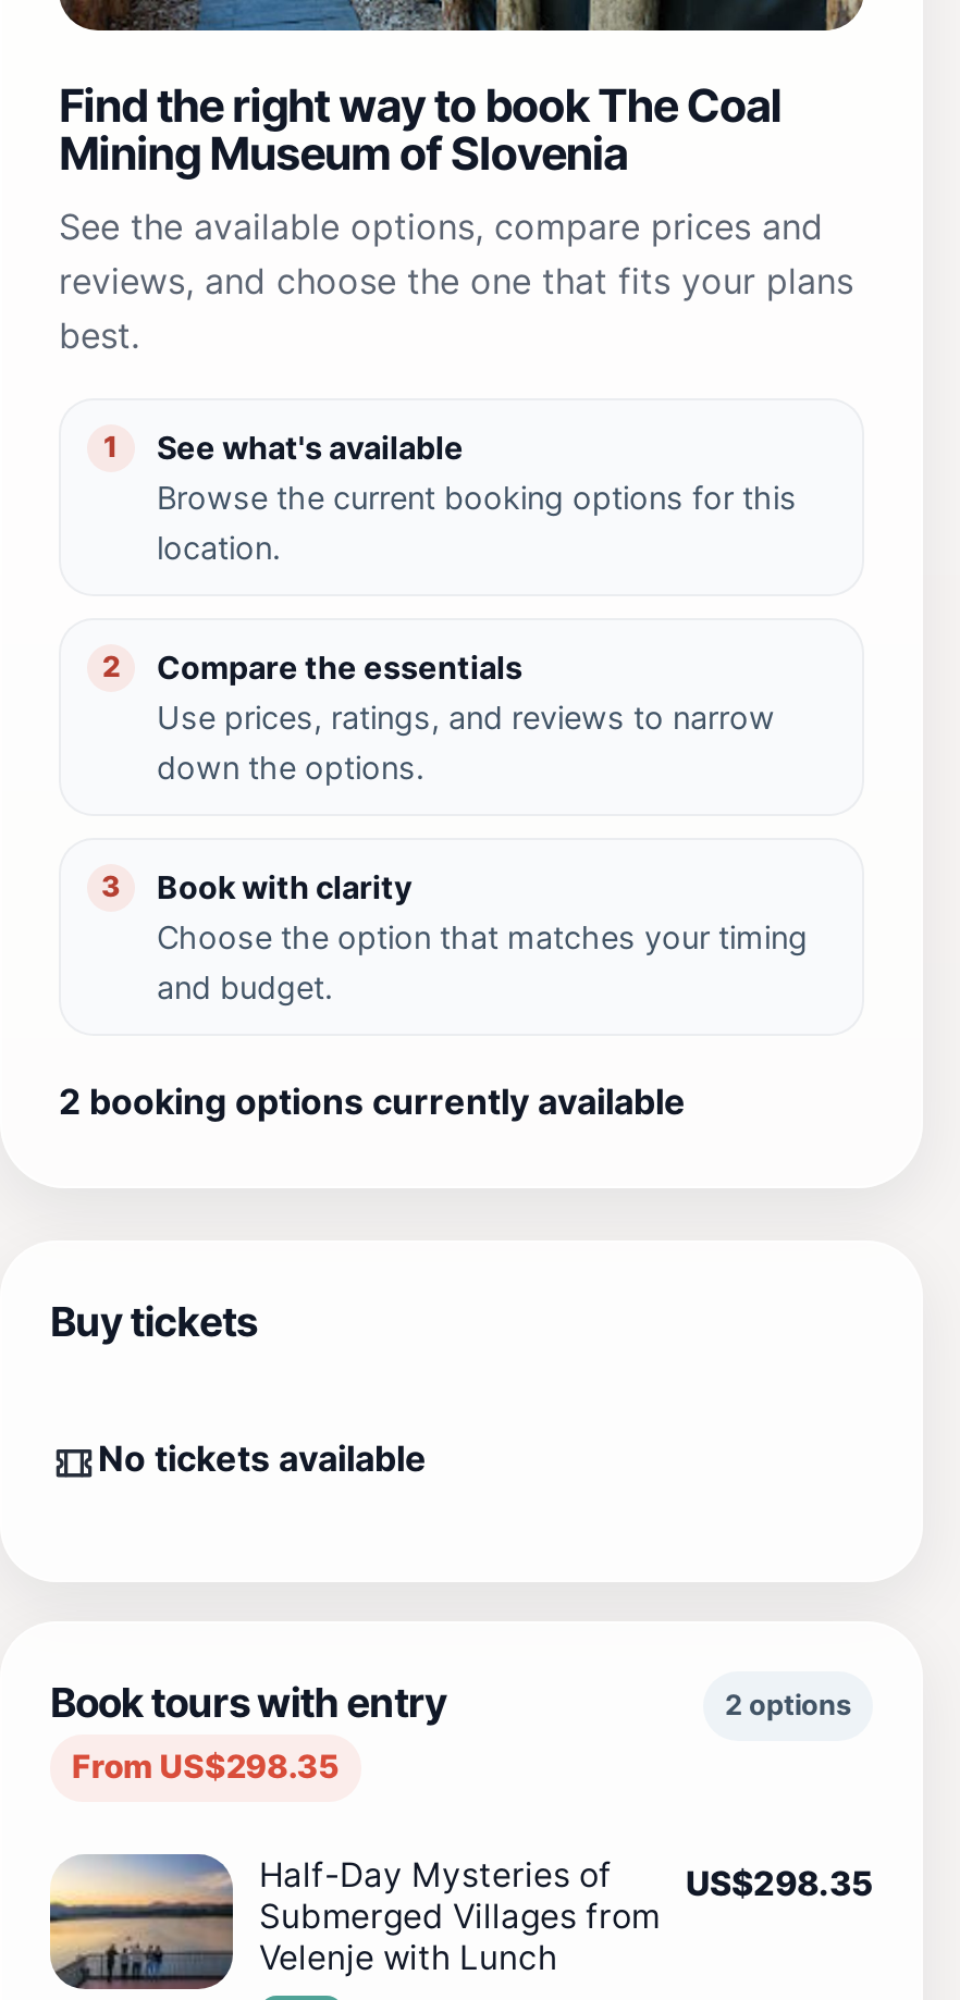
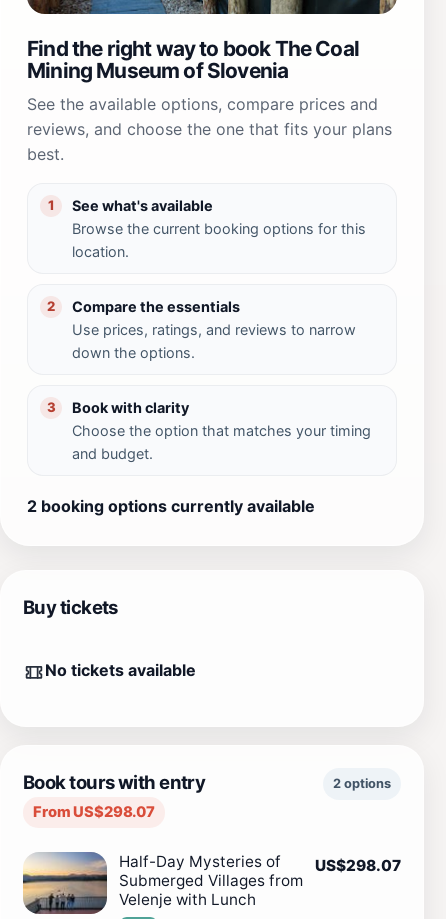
- From US$298.35
+ From US$298.07

- Half-Day Mysteries of US$298.35
+ Half-Day Mysteries of US$298.07
